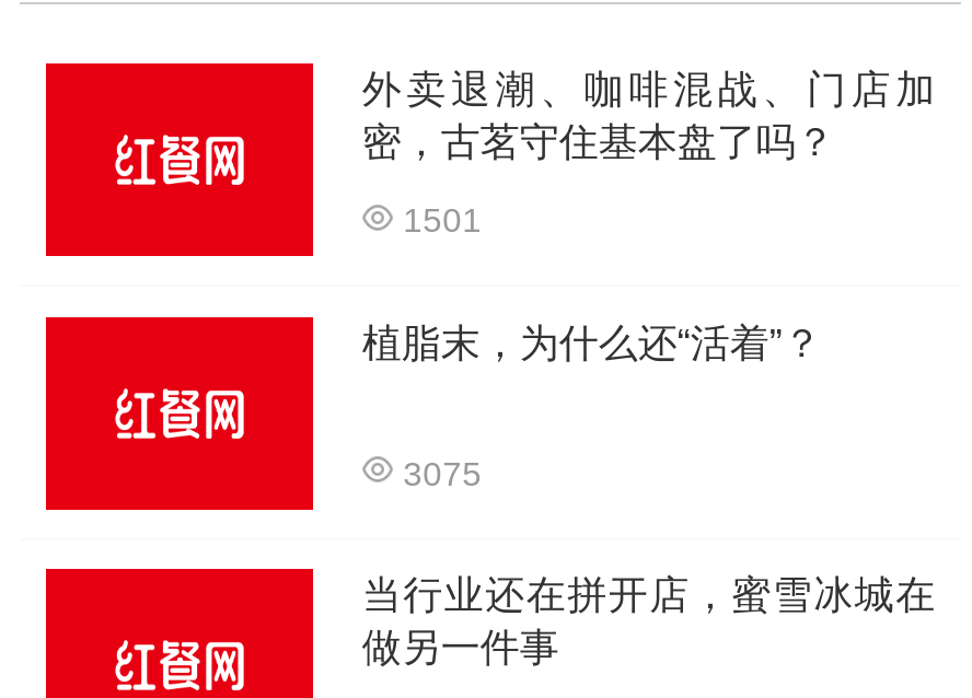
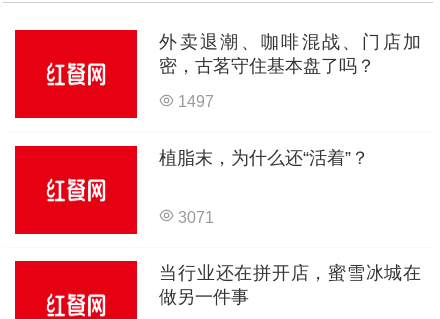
- 1501
+ 1497

- 3075
+ 3071
